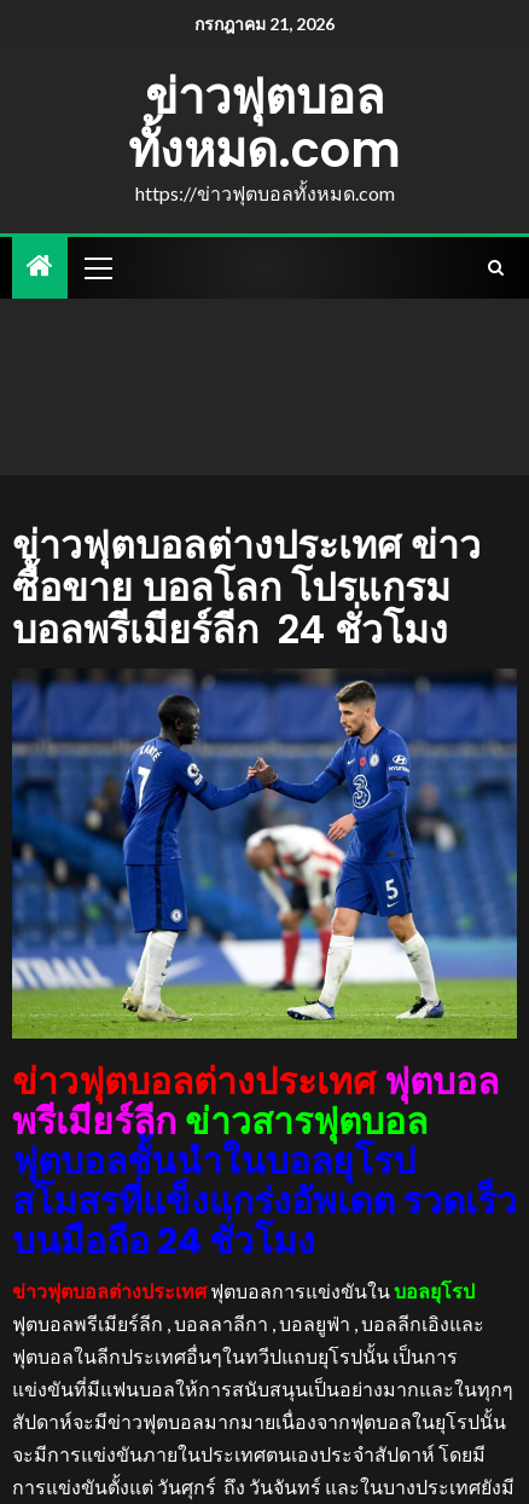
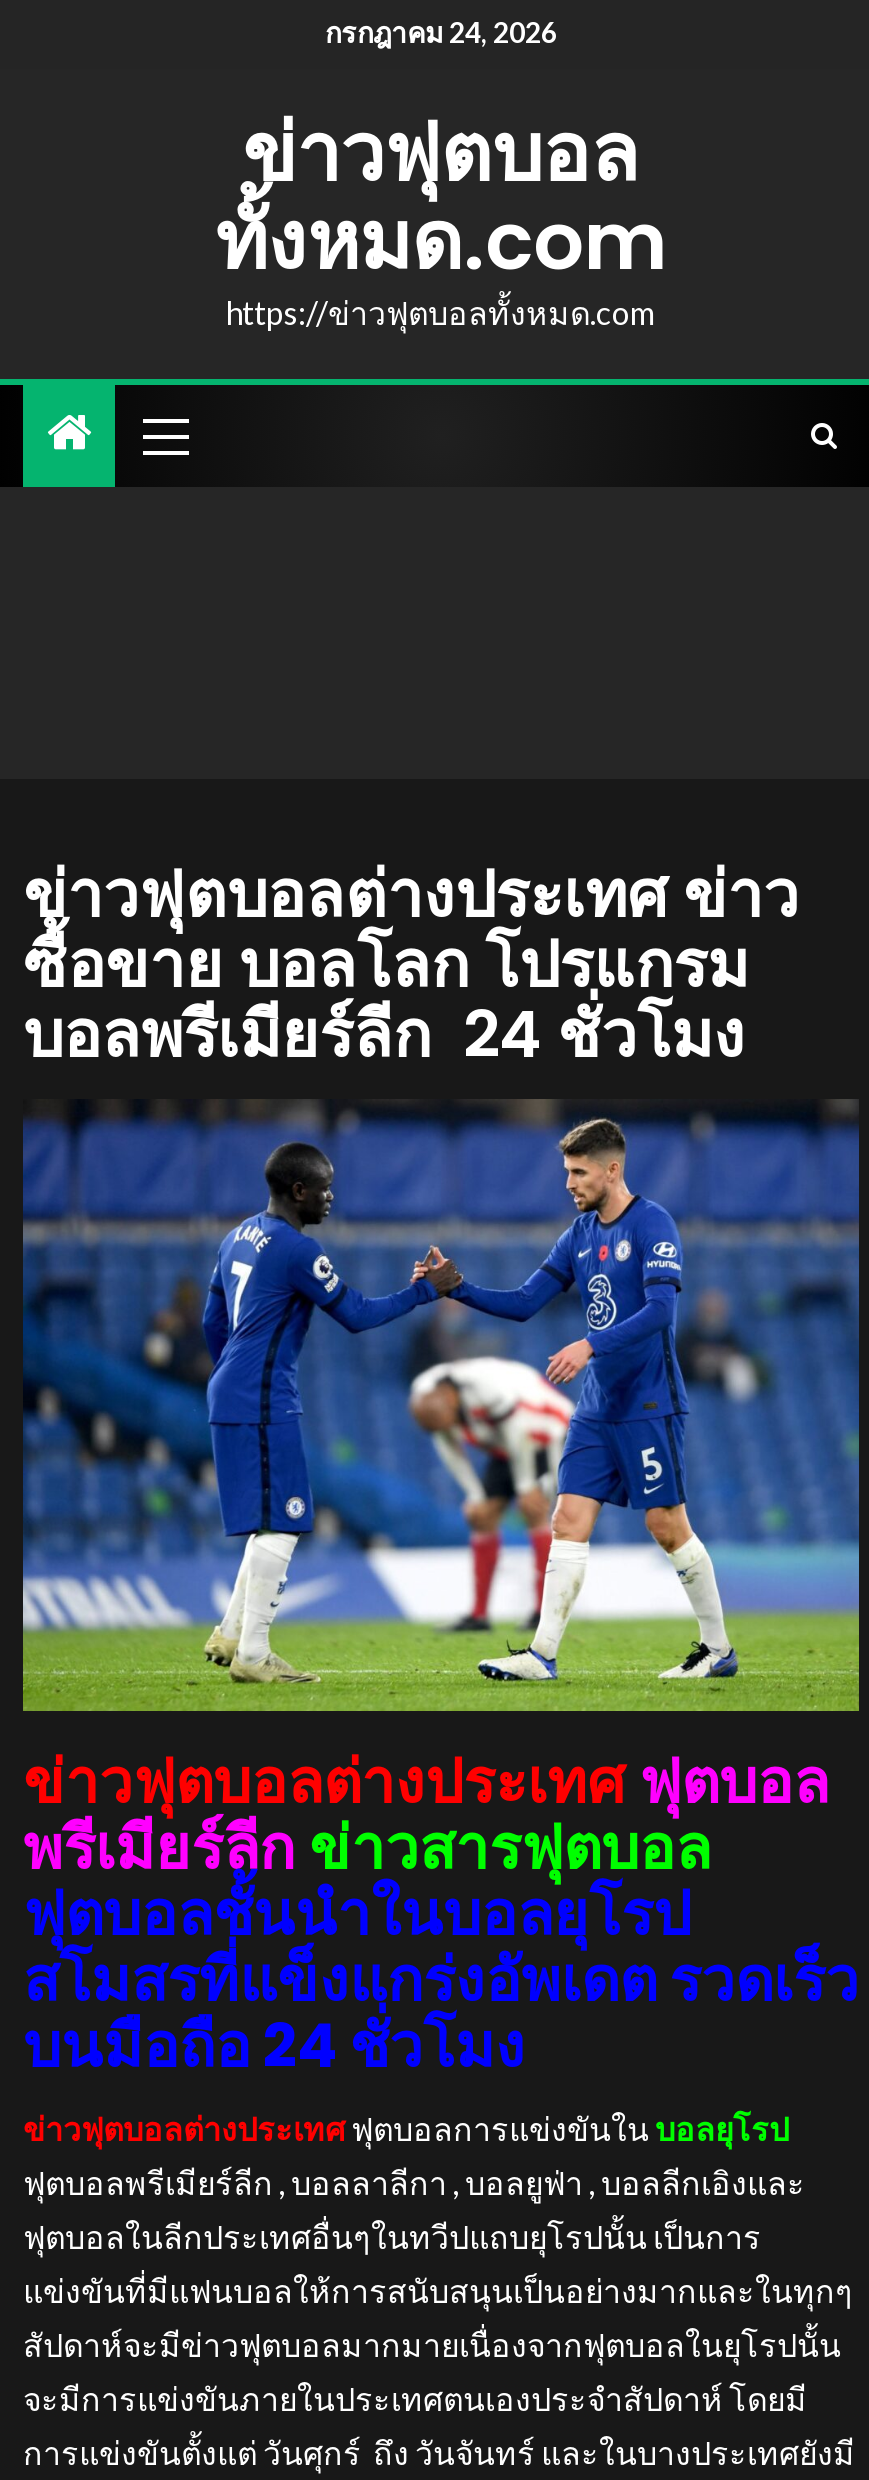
- กรกฎาคม 21, 2026
+ กรกฎาคม 24, 2026
